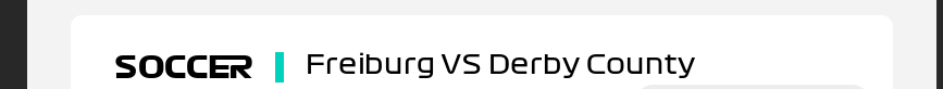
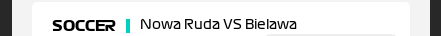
- Freiburg VS Derby County
+ Nowa Ruda VS Bielawa
